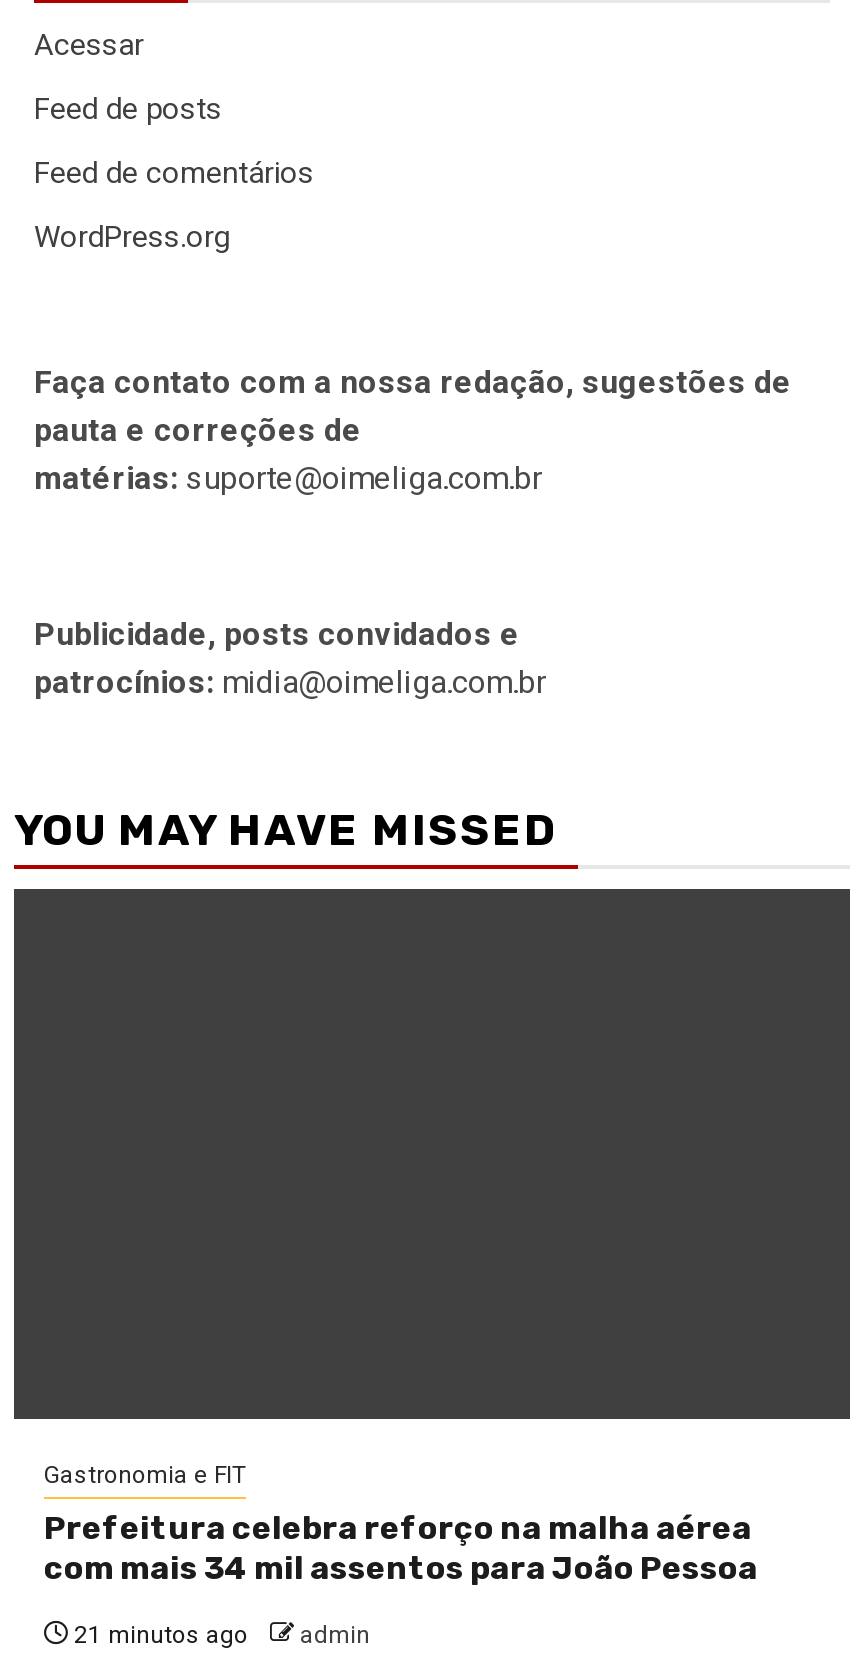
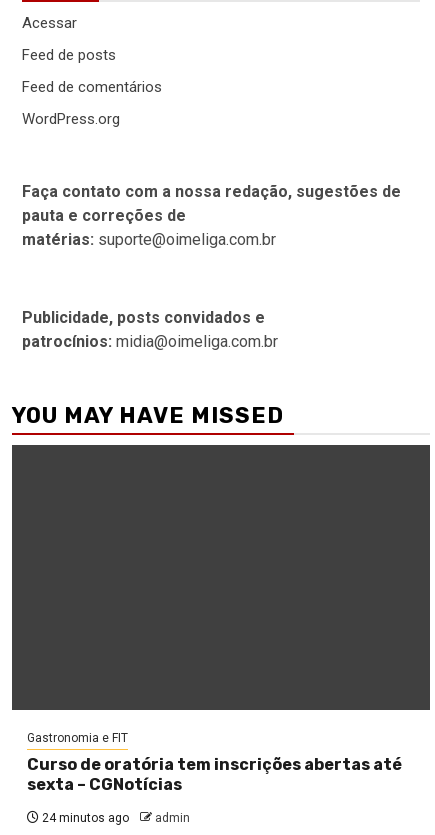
- Prefeitura celebra reforço na malha aérea
- com mais 34 mil assentos para João Pessoa
+ Curso de oratória tem inscrições abertas até
+ sexta – CGNotícias

- 21 minutos ago admin
+ 24 minutos ago admin
